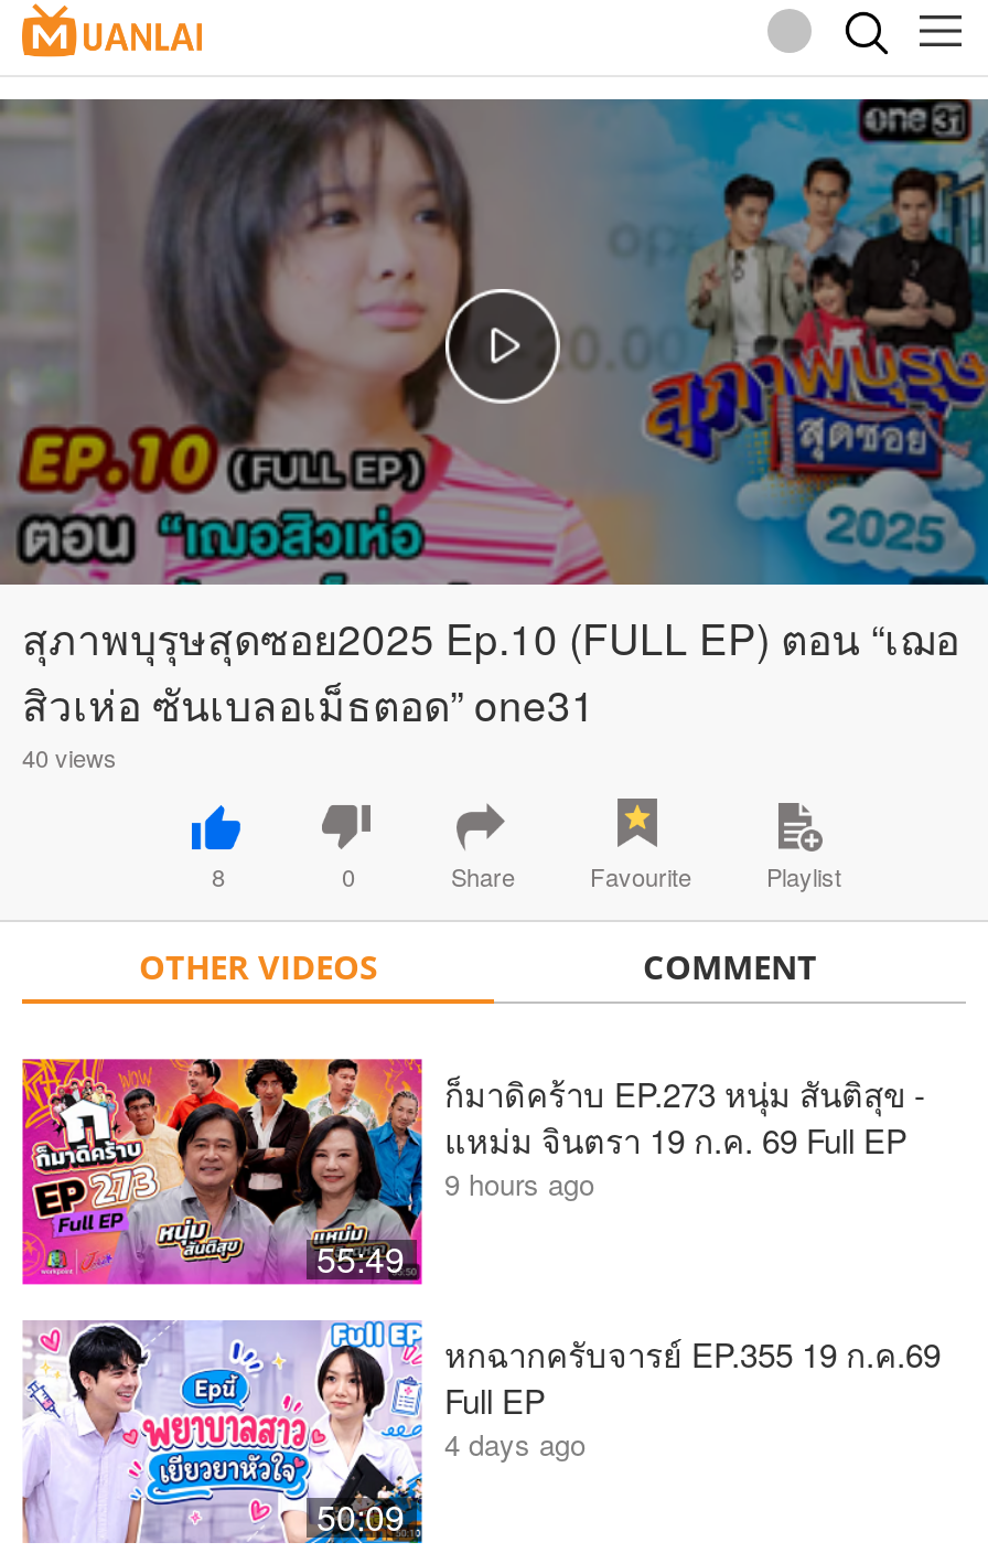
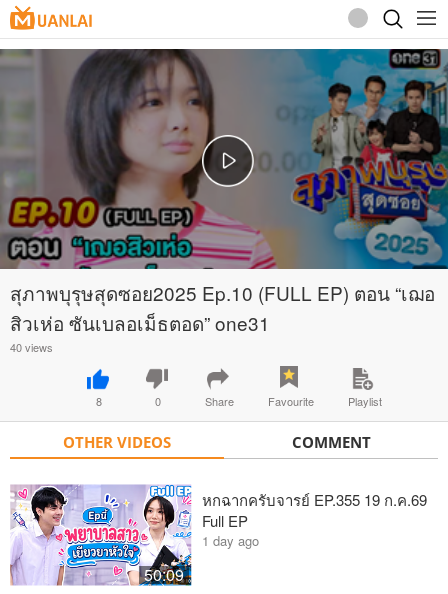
- [image]
- 55:49

- ก็มาดิคร้าบ EP.273 หนุ่ม สันติสุข -
- แหม่ม จินตรา 19 ก.ค. 69 Full EP
- 9 hours ago

- 4 days ago
+ 1 day ago
